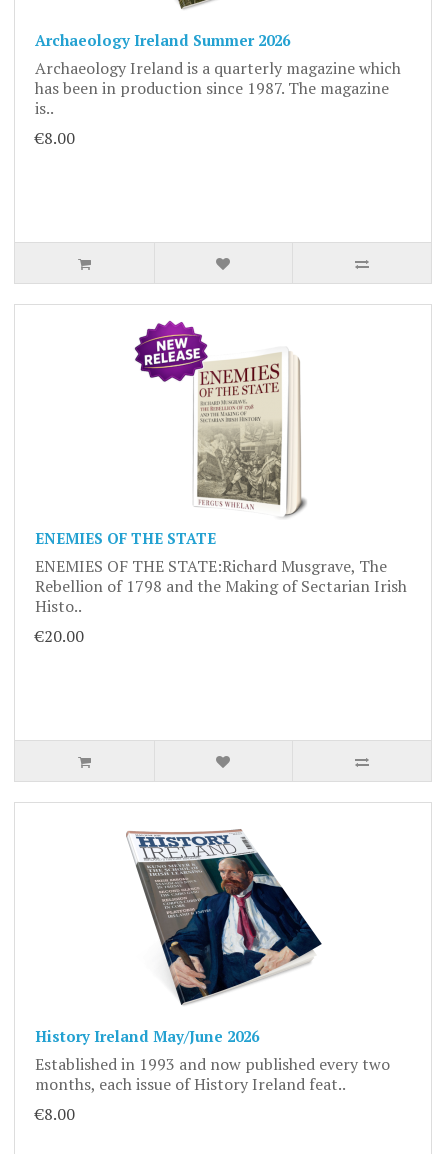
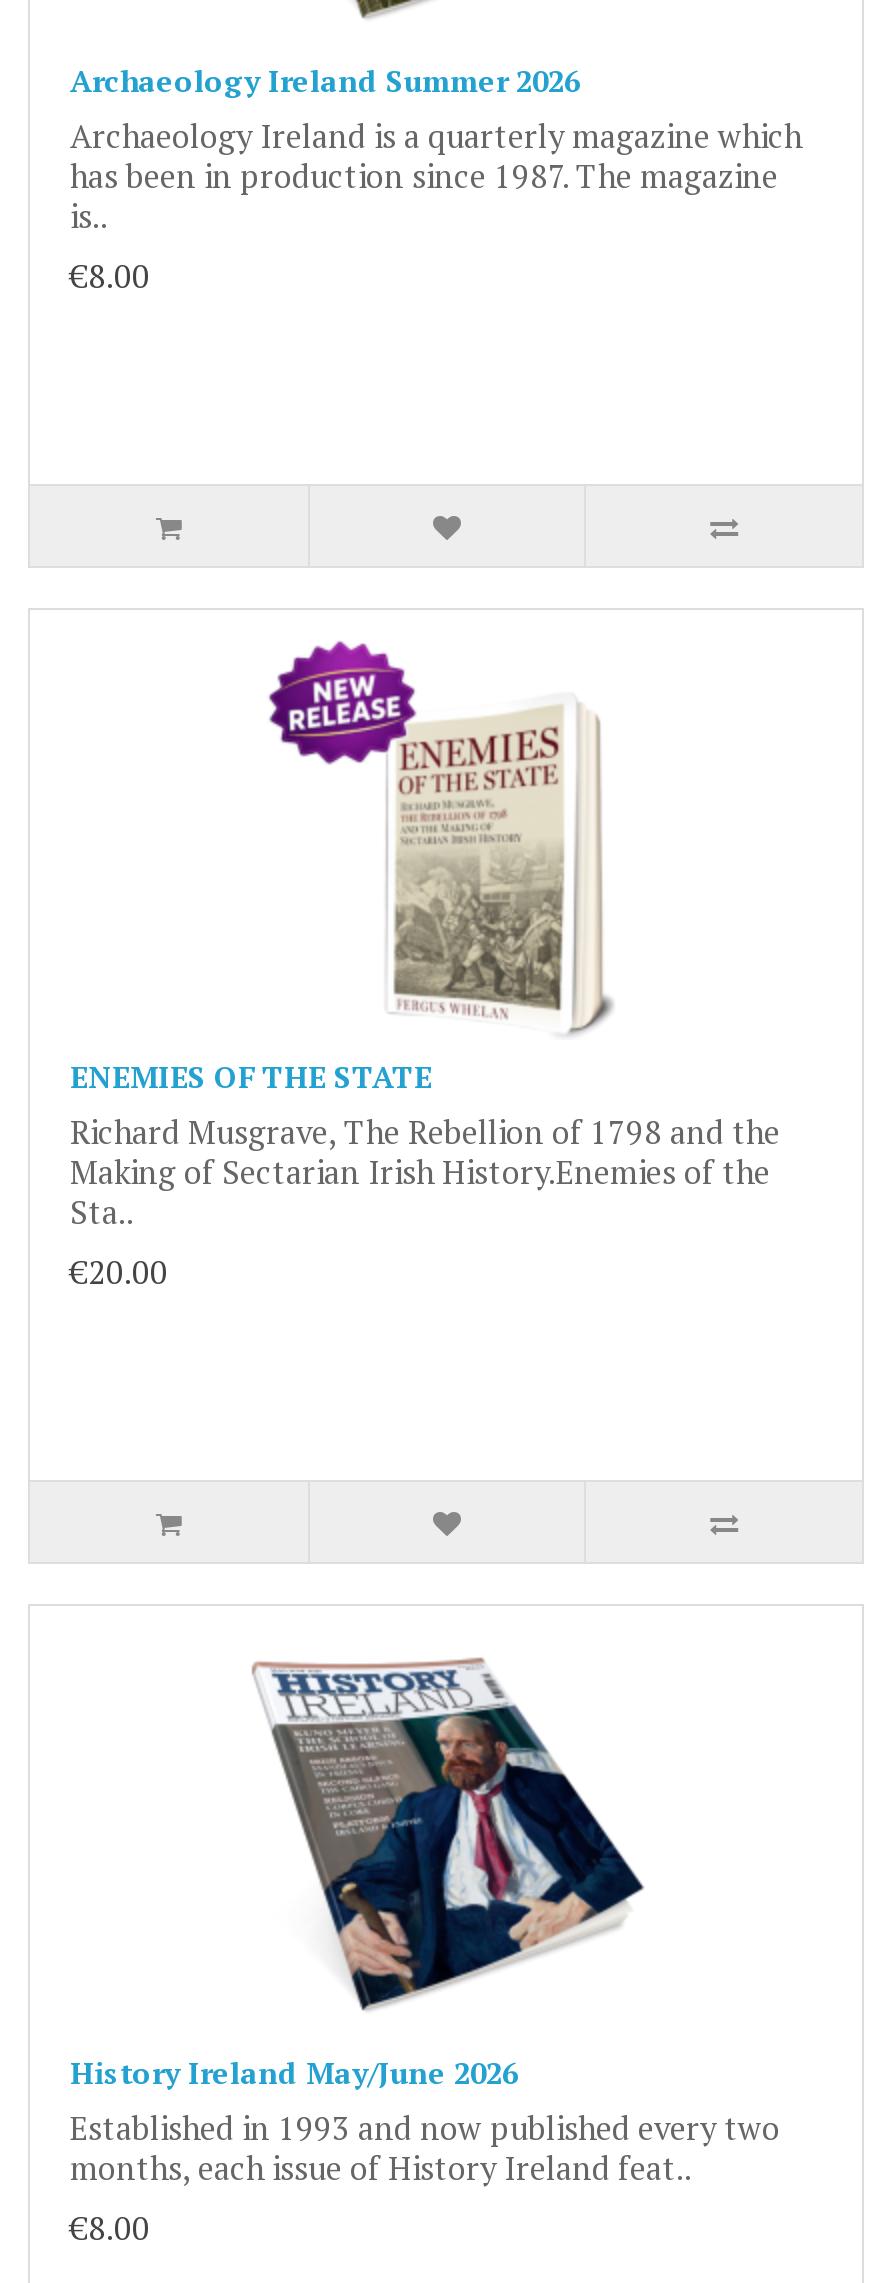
- ENEMIES OF THE STATE:Richard Musgrave, The
- Rebellion of 1798 and the Making of Sectarian Irish
- Histo..
+ Richard Musgrave, The Rebellion of 1798 and the
+ Making of Sectarian Irish History.Enemies of the
+ Sta..
